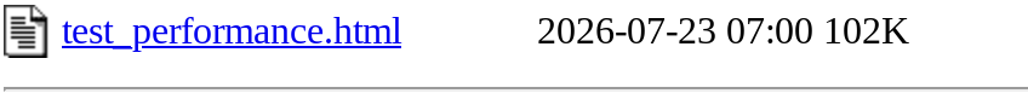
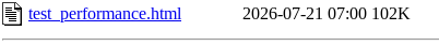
- 2026-07-23 07:00 102K
+ 2026-07-21 07:00 102K
